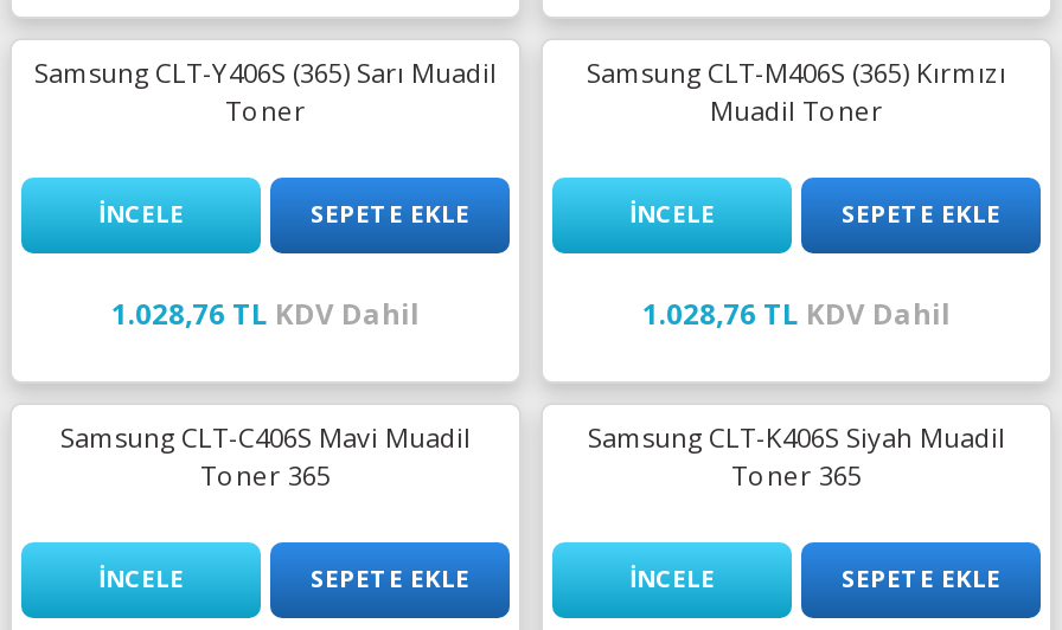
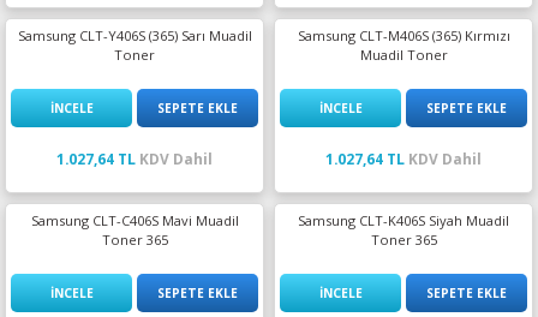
- 1.028,76 TL KDV Dahil
+ 1.027,64 TL KDV Dahil

- 1.028,76 TL KDV Dahil
+ 1.027,64 TL KDV Dahil
